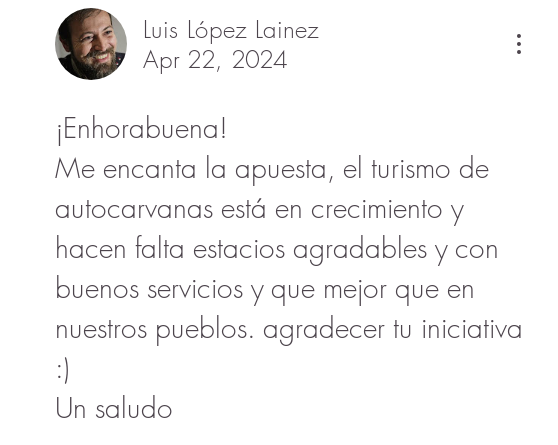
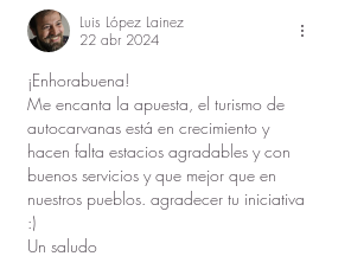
- Apr 22, 2024
+ 22 abr 2024
